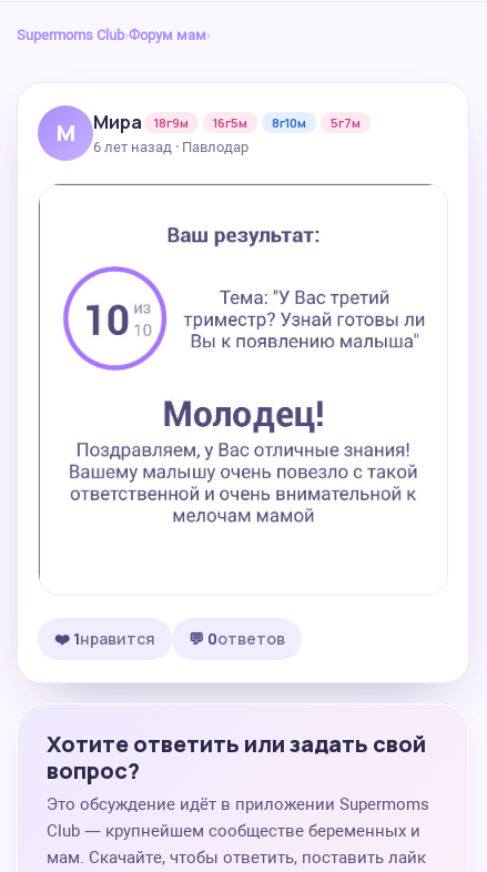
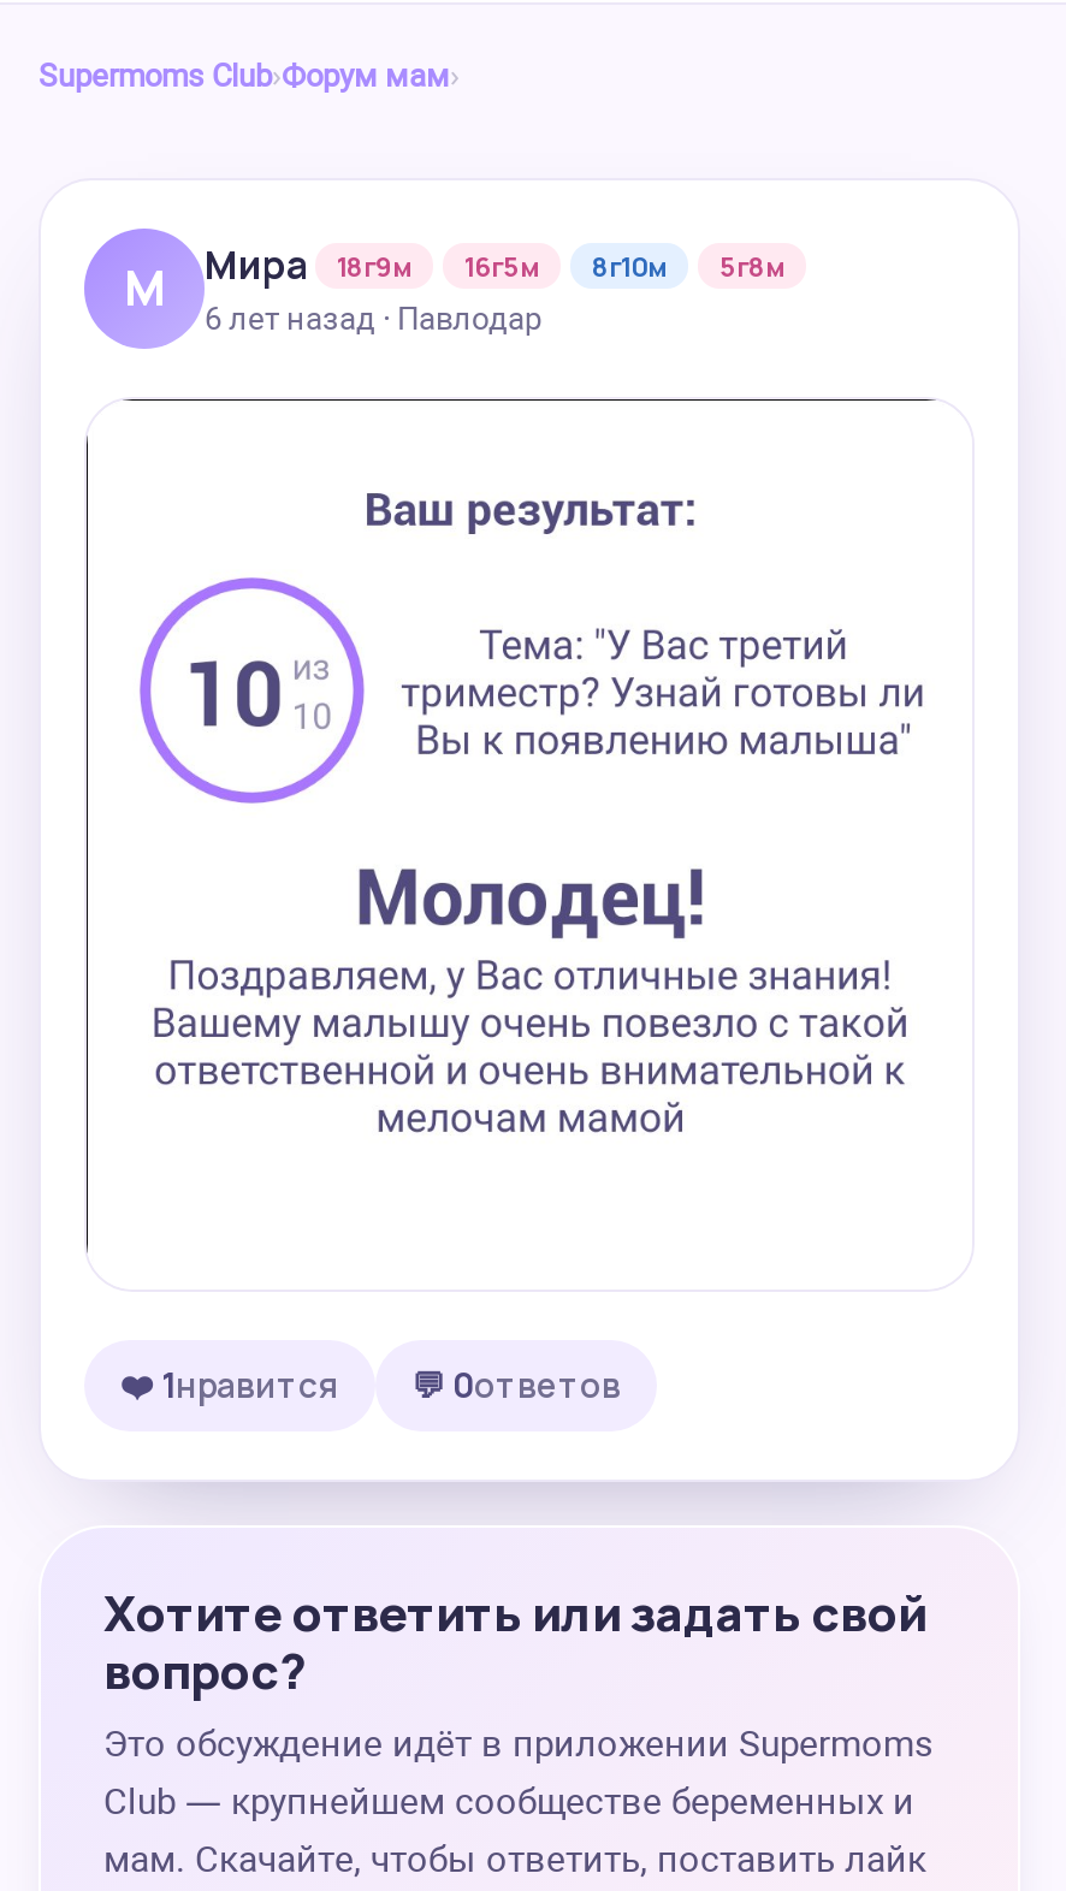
- М Мира 6 лет назад · Павлодар 18г9м 16г5м 8г10м 5г7м
+ М Мира 6 лет назад · Павлодар 18г9м 16г5м 8г10м 5г8м
